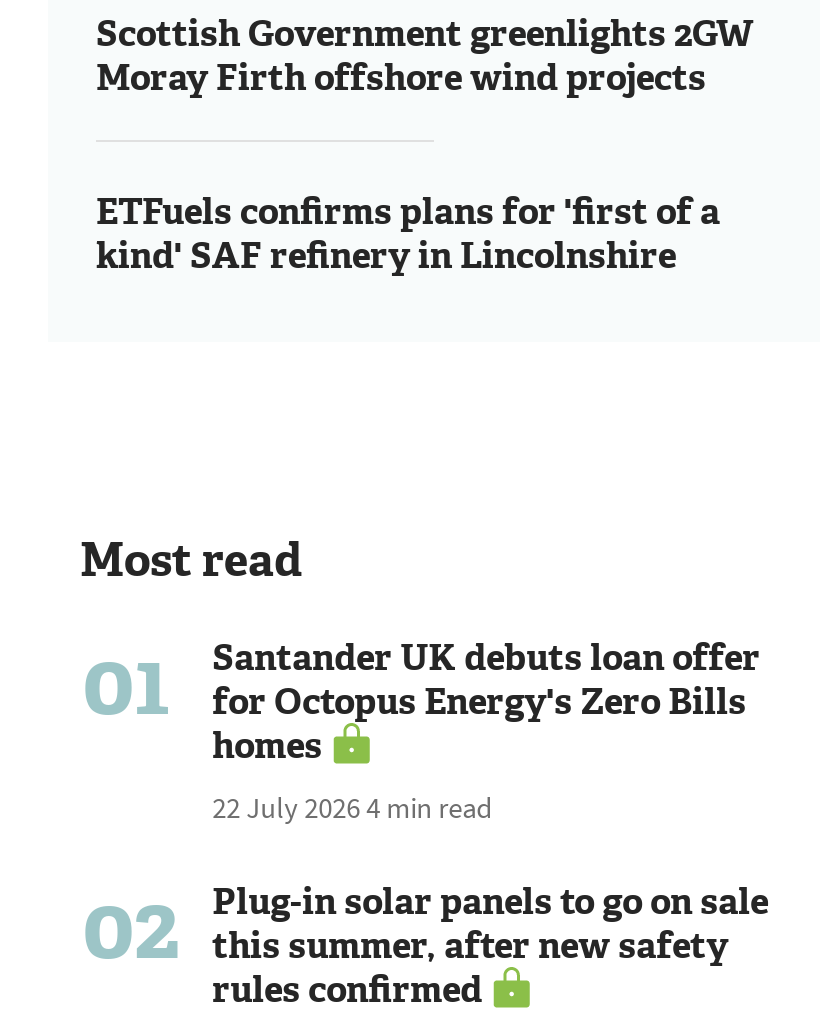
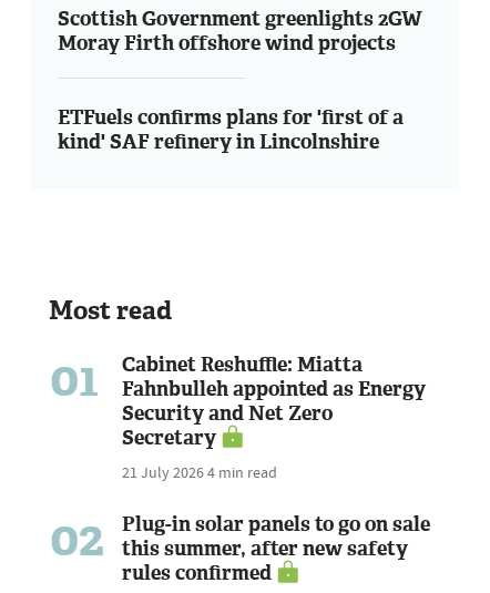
- Santander UK debuts loan offer
- for Octopus Energy's Zero Bills
- homes
- 22 July 2026 4 min read
+ Cabinet Reshuffle: Miatta
+ Fahnbulleh appointed as Energy
+ Security and Net Zero
+ Secretary
+ 21 July 2026 4 min read
